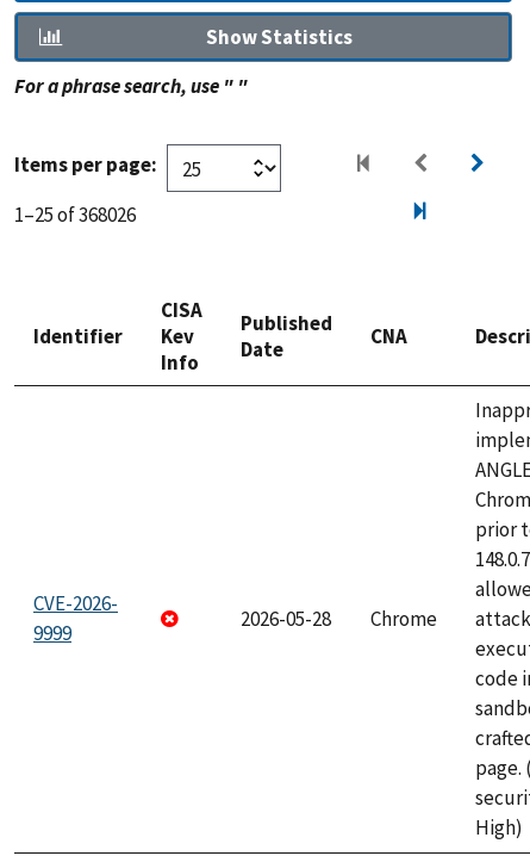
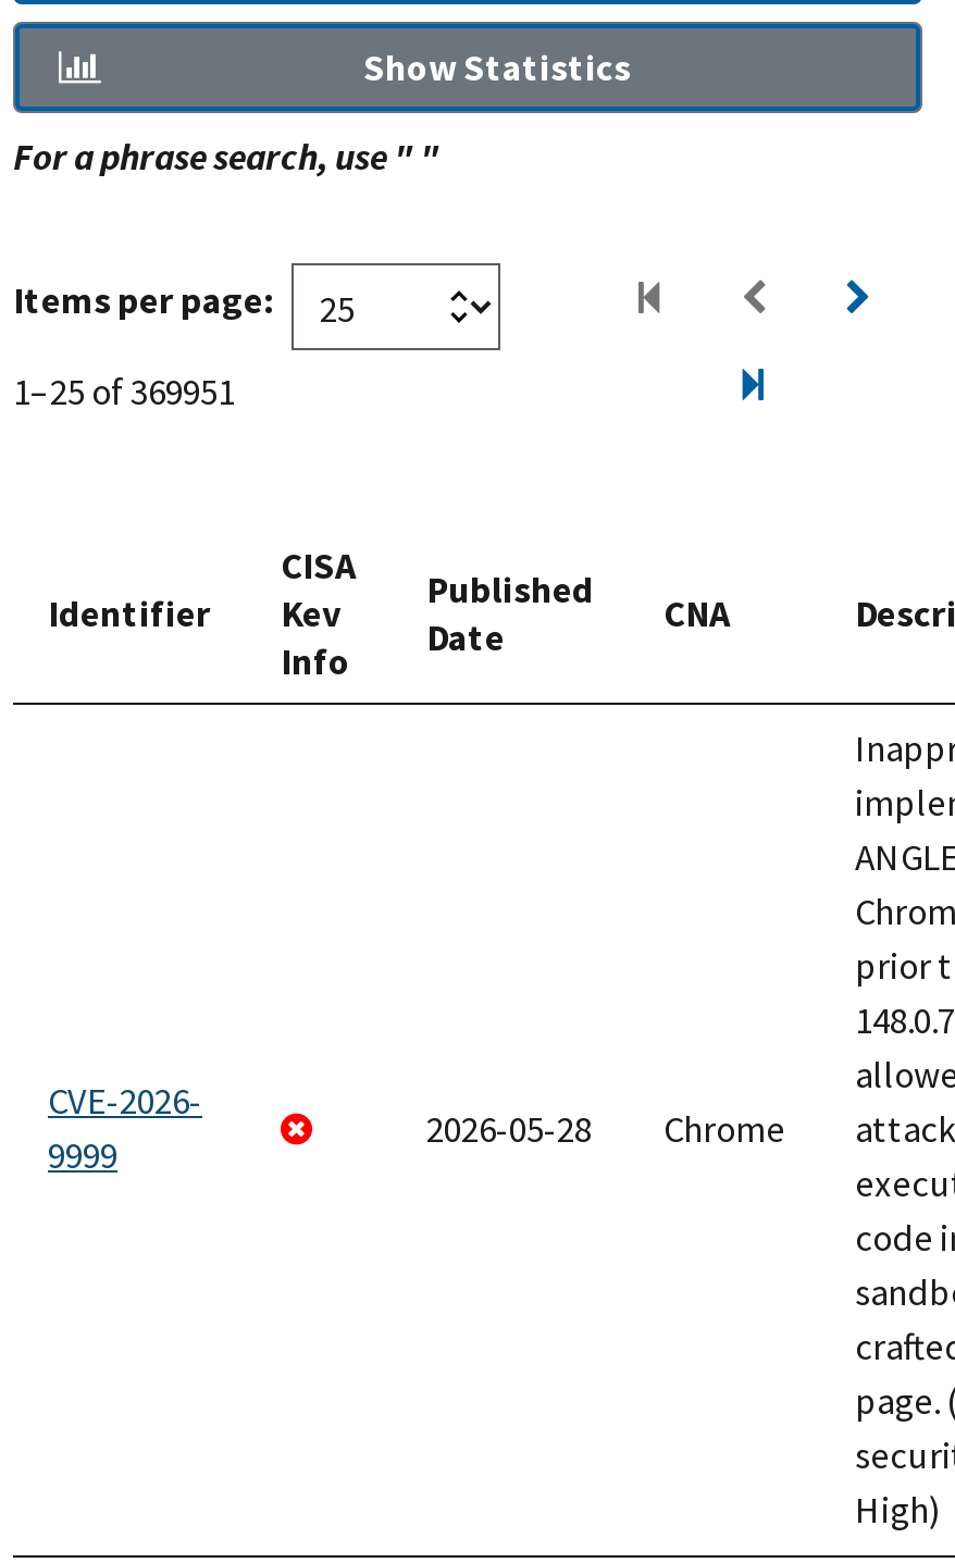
- 1–25 of 368026
+ 1–25 of 369951
